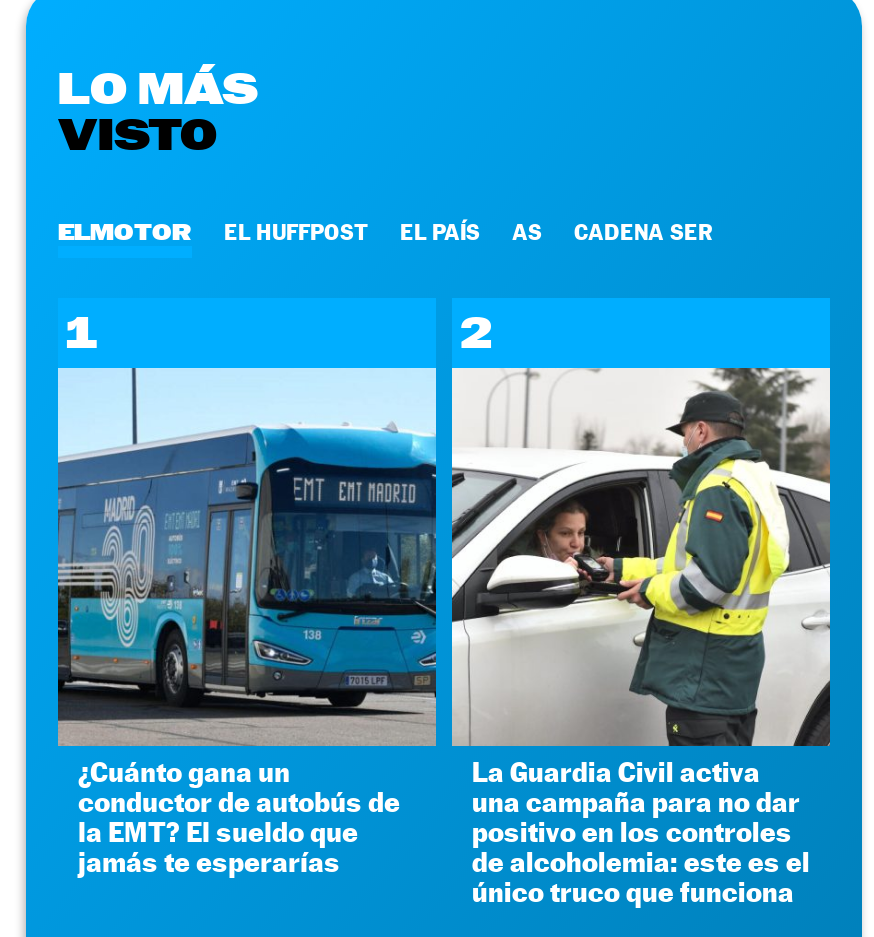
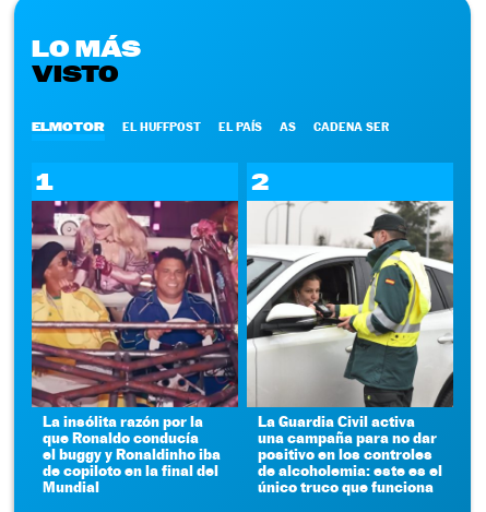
- [image]
- ¿Cuánto gana un
- conductor de autobús de
- la EMT? El sueldo que
- jamás te esperarías
+ [image]
+ La insólita razón por la
+ que Ronaldo conducía
+ el buggy y Ronaldinho iba
+ de copiloto en la final del
+ Mundial
